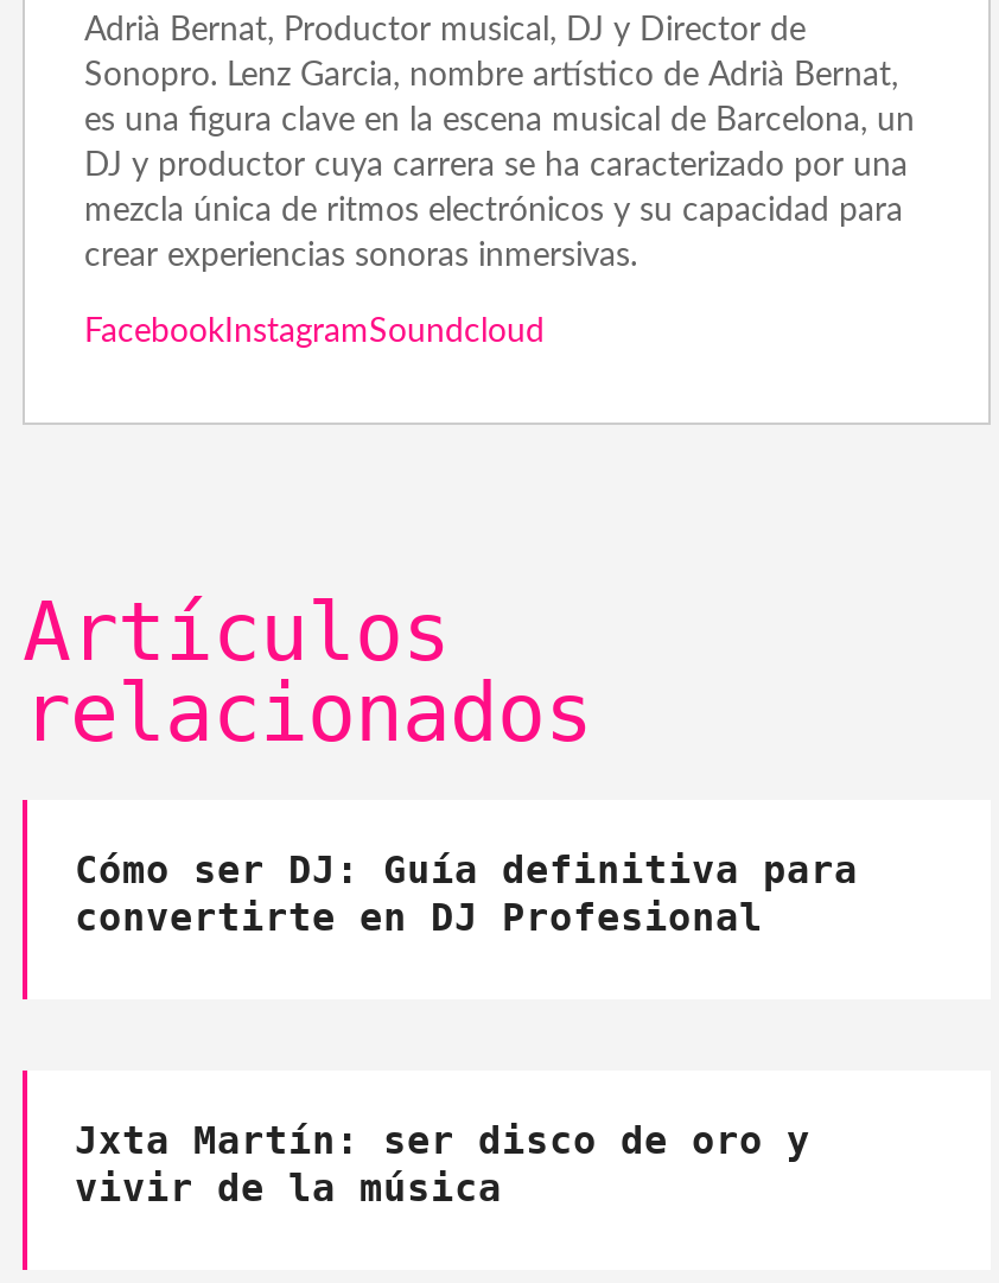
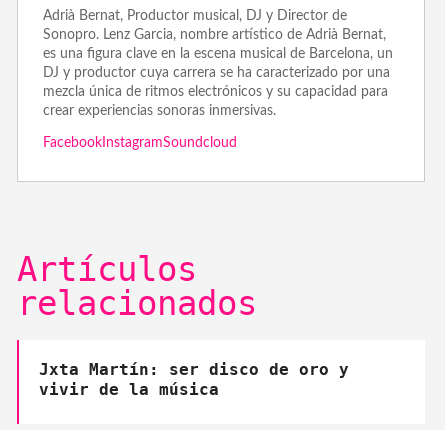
- Cómo ser DJ: Guía definitiva para
- convertirte en DJ Profesional
